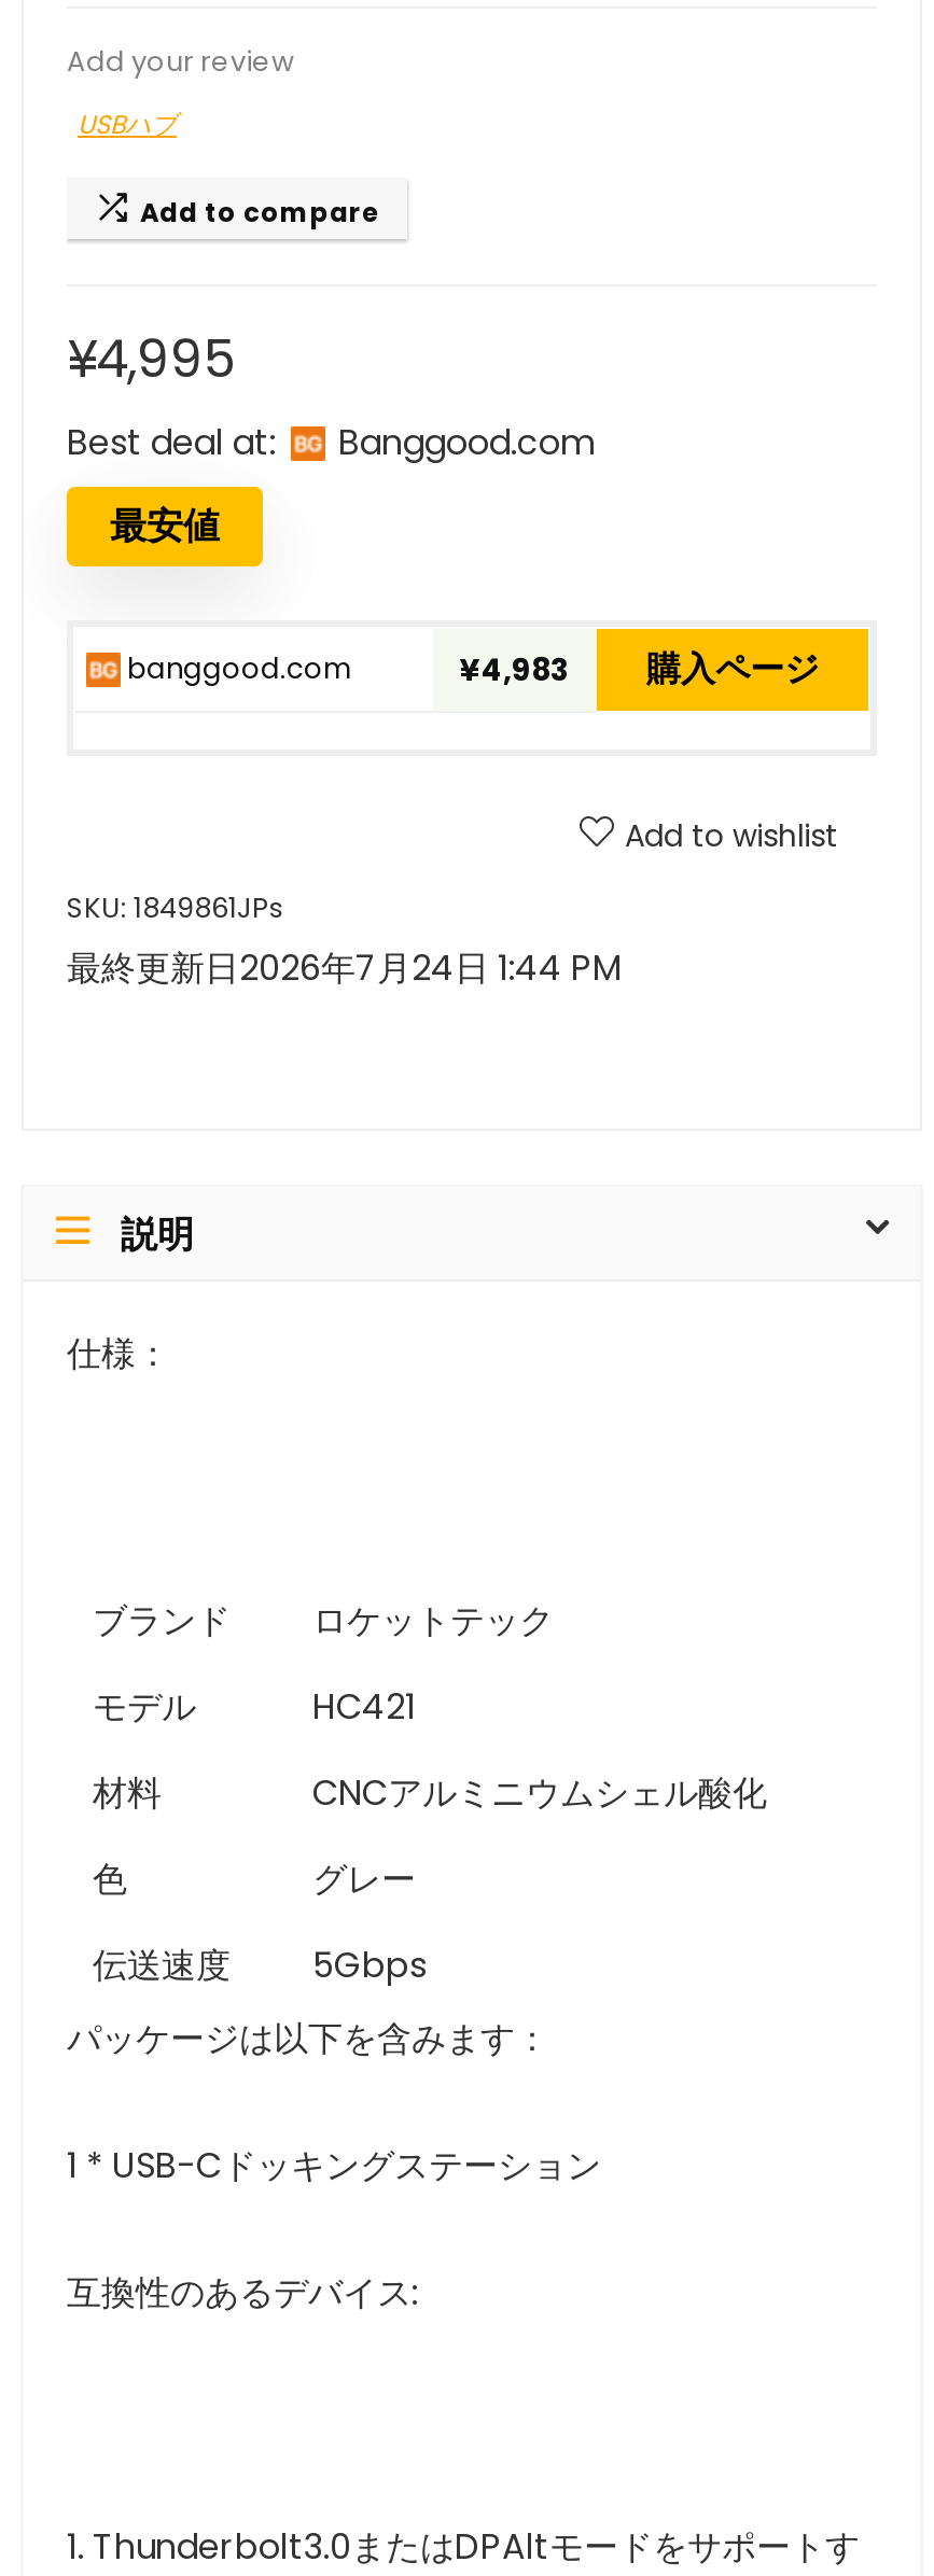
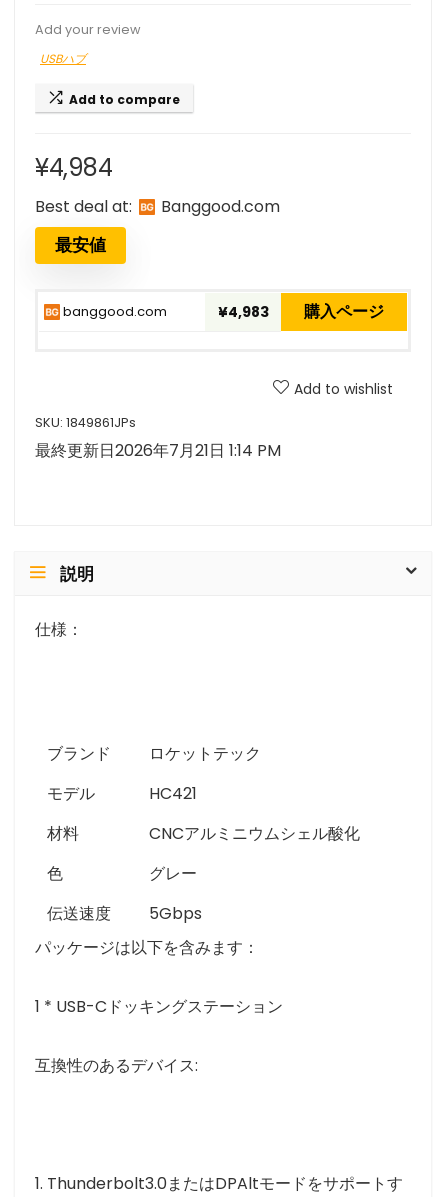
- ¥4,995
+ ¥4,984

- 最終更新日2026年7月24日 1:44 PM
+ 最終更新日2026年7月21日 1:14 PM
